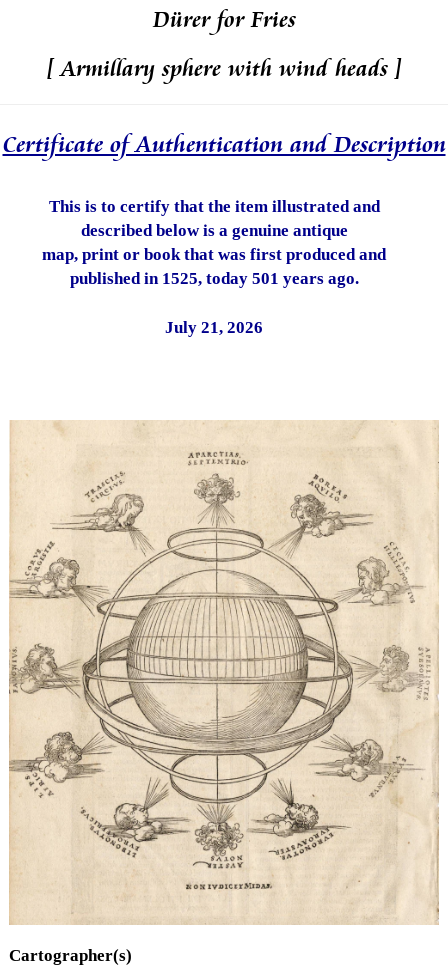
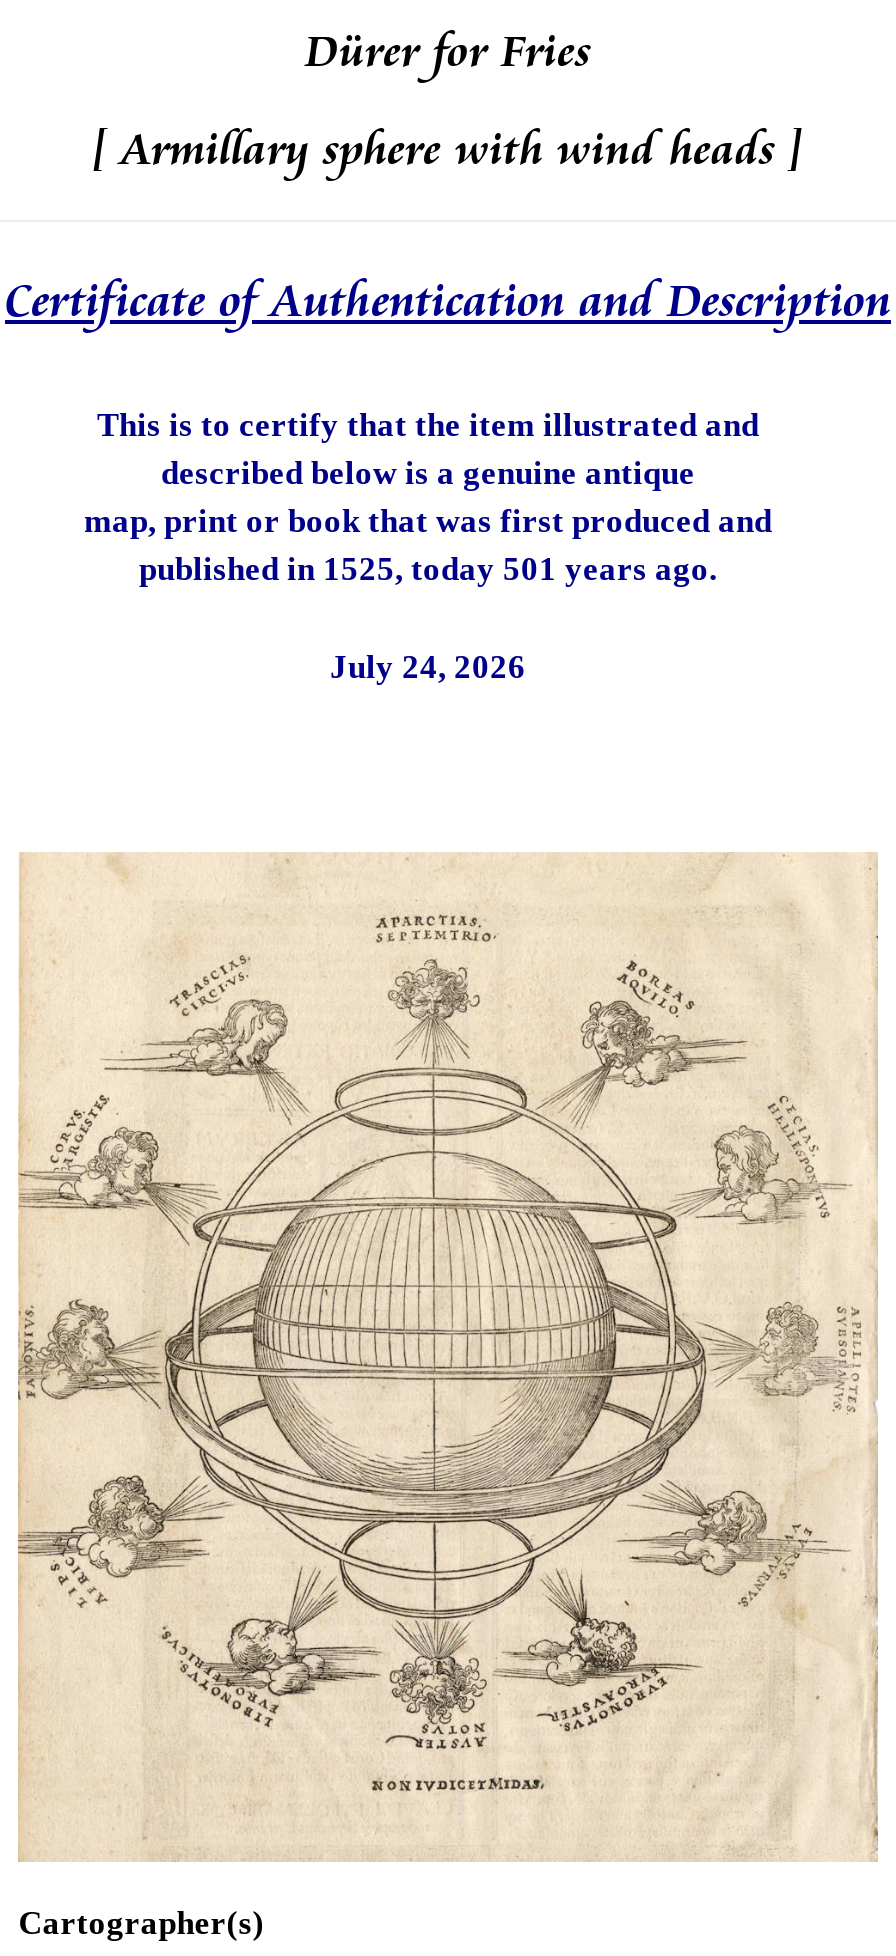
- July 21, 2026
+ July 24, 2026
